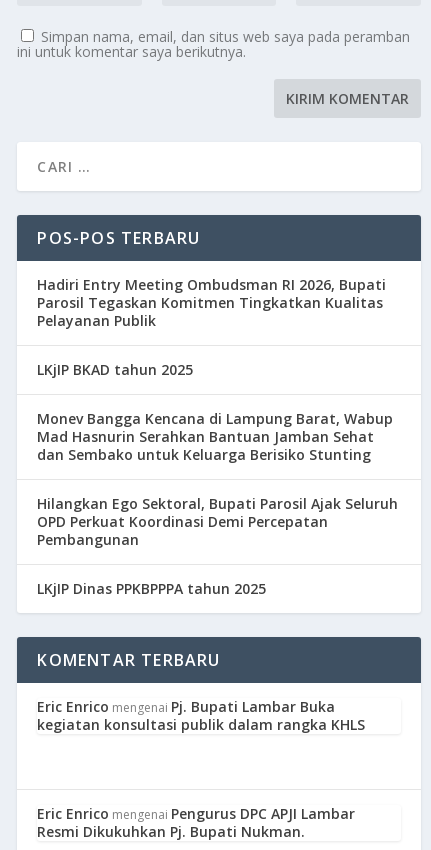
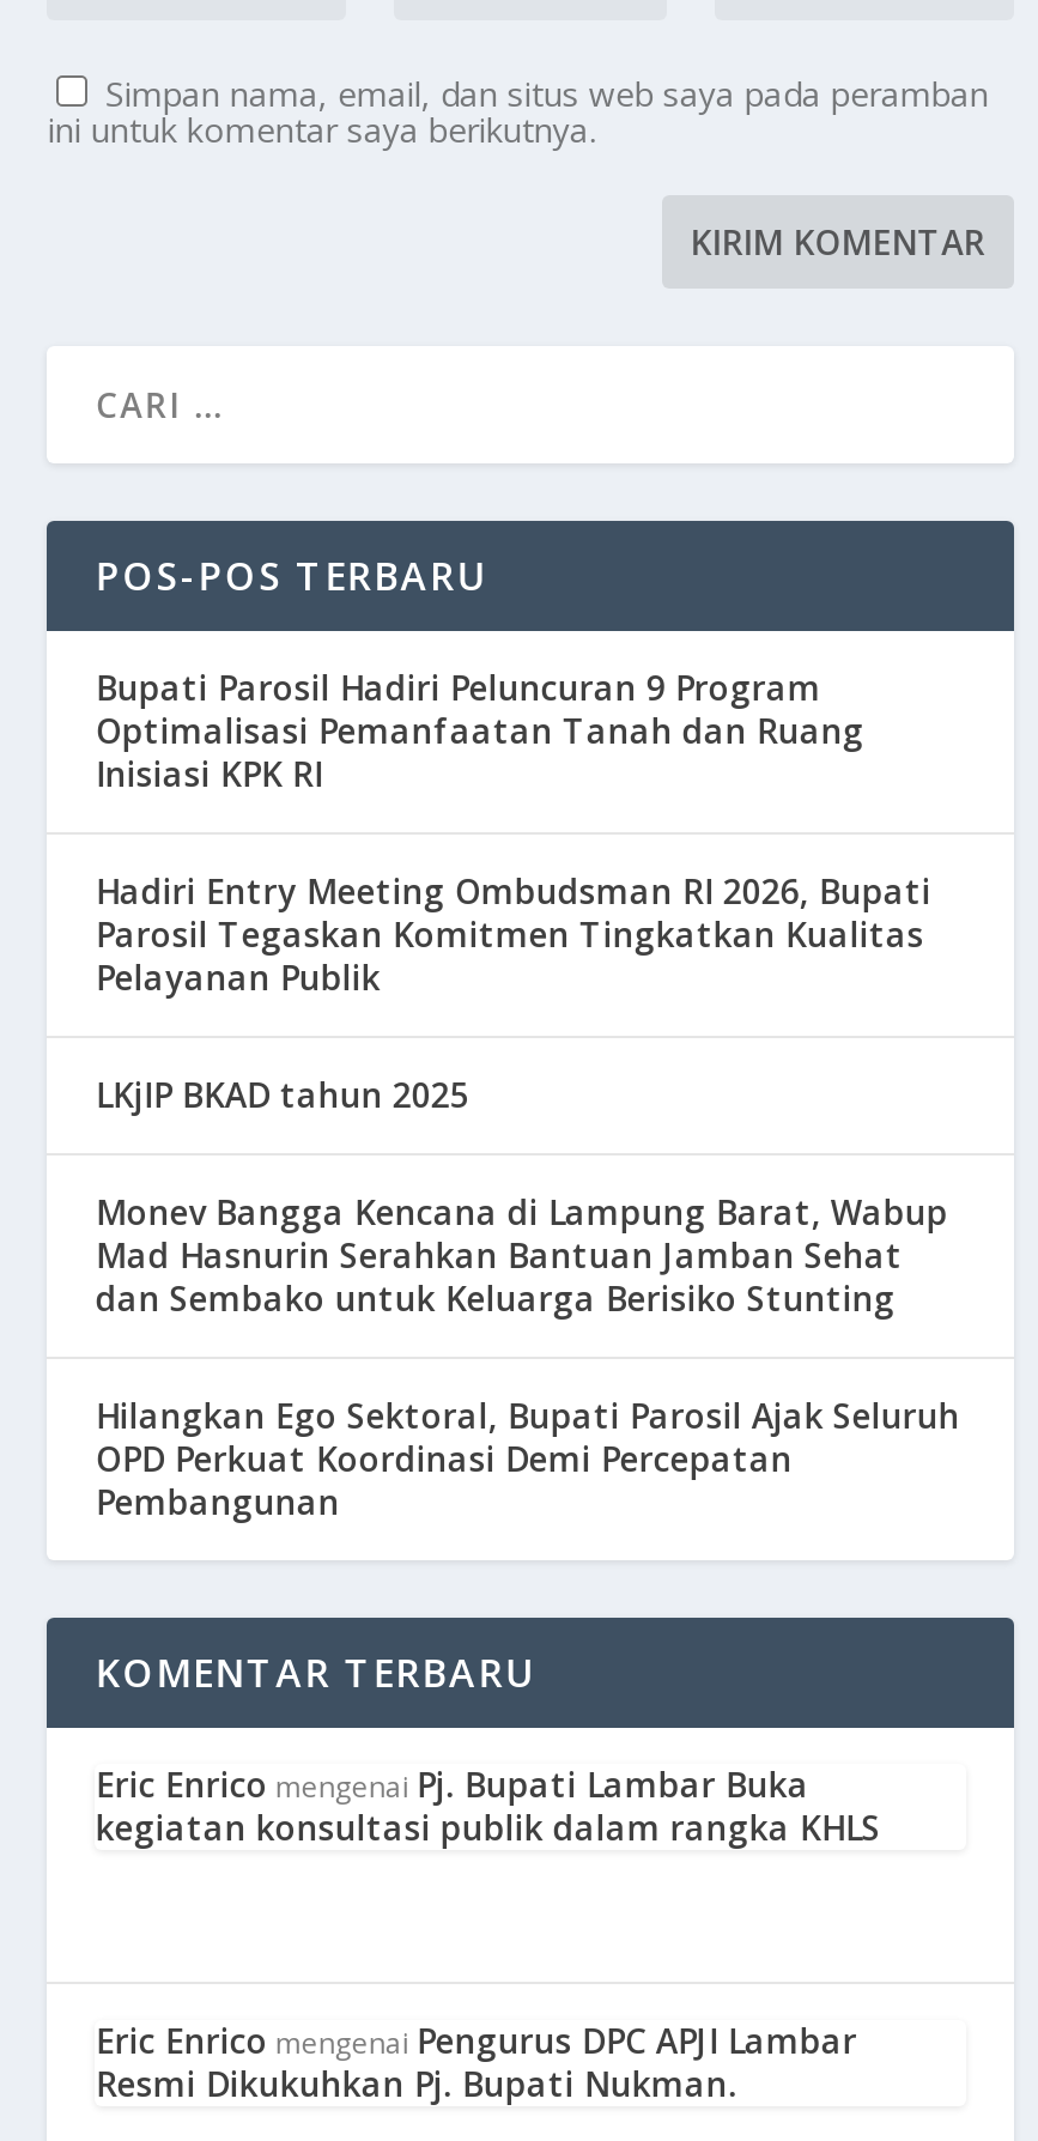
+ Bupati Parosil Hadiri Peluncuran 9 Program
+ Optimalisasi Pemanfaatan Tanah dan Ruang
+ Inisiasi KPK RI

moved down: Hadiri Entry Meeting Ombudsman RI 2026, Bupati | Parosil Tegaskan Komitmen Tingkatkan Kualitas | Pelayanan Publik | ... | OPD Perkuat Koordinasi Demi Percepatan | Pembangunan

- LKjIP Dinas PPKВРРРА tahun 2025
